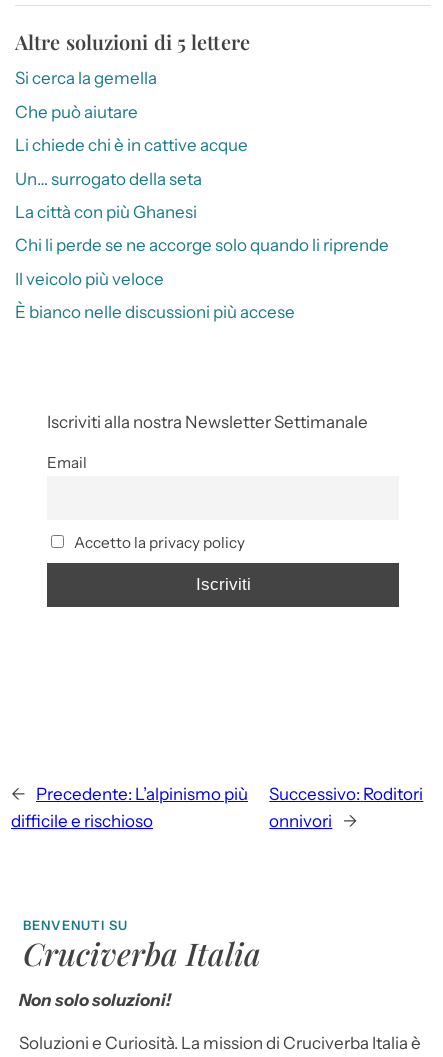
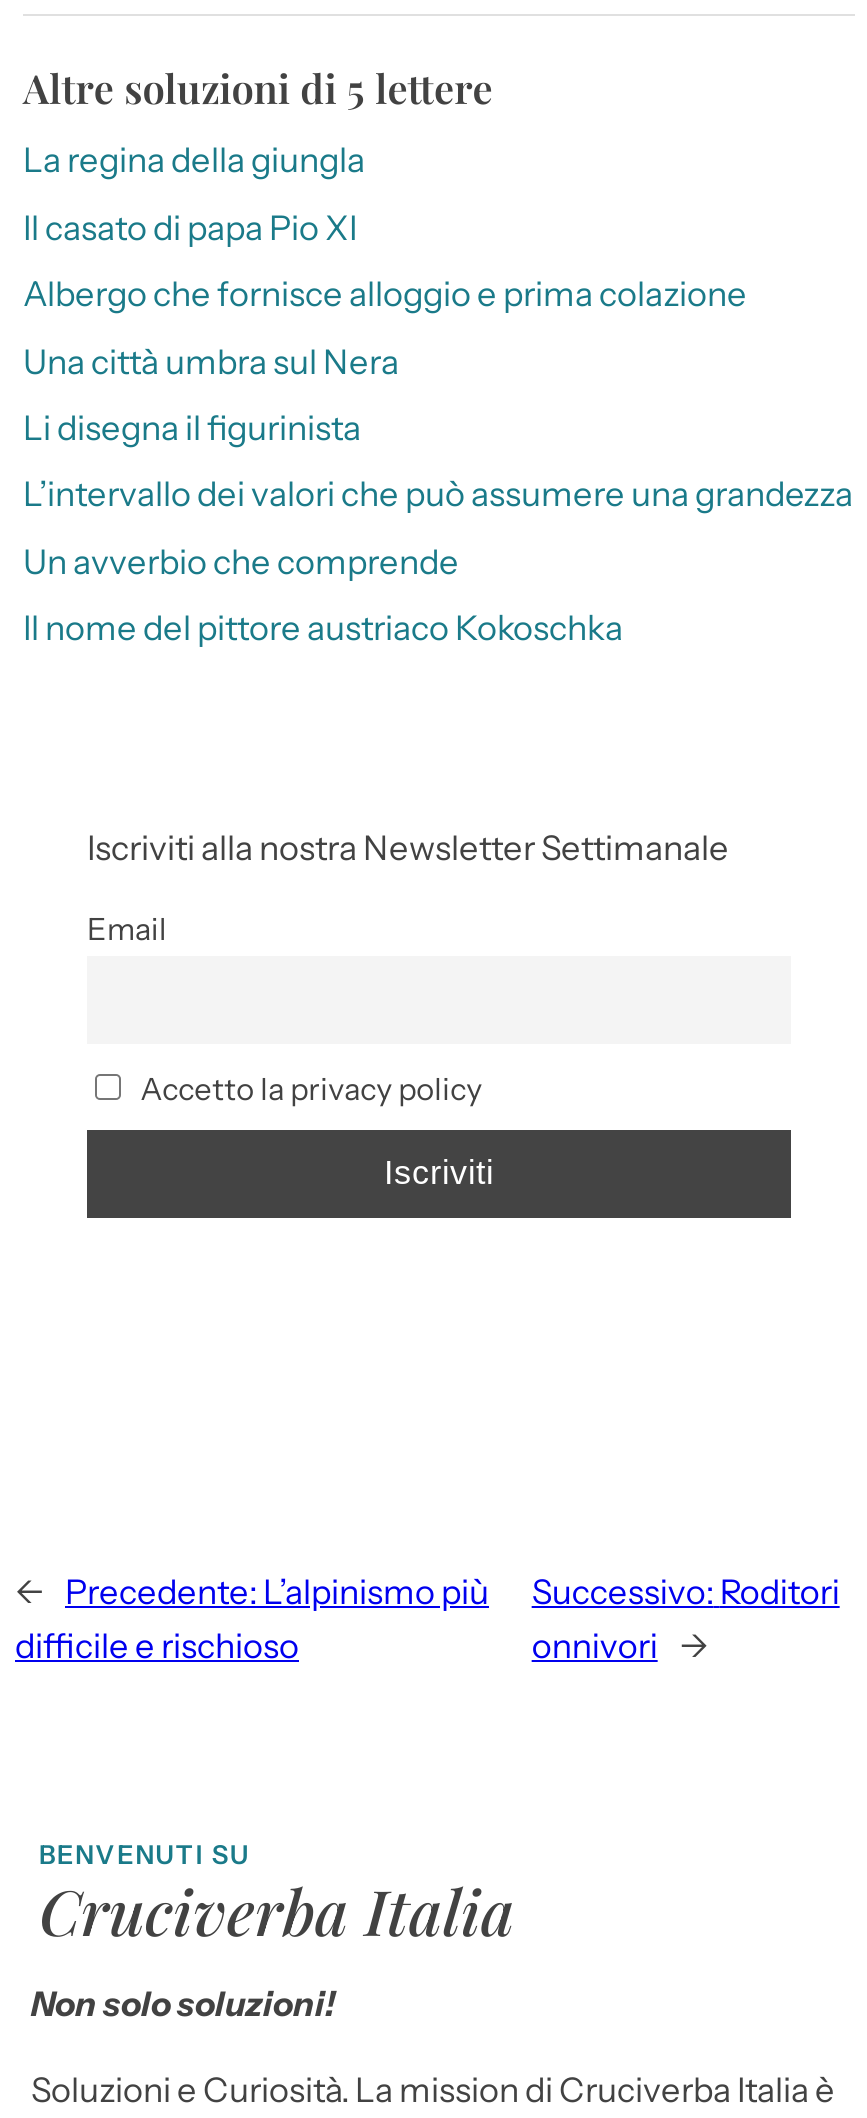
- Si cerca la gemella
+ La regina della giungla

- Che può aiutare
+ Il casato di papa Pio XI

- Li chiede chi è in cattive acque
+ Albergo che fornisce alloggio e prima colazione

- Un… surrogato della seta
+ Una città umbra sul Nera

- La città con più Ghanesi
+ Li disegna il figurinista

- Chi li perde se ne accorge solo quando li riprende
+ L’intervallo dei valori che può assumere una grandezza

- Il veicolo più veloce
+ Un avverbio che comprende

- È bianco nelle discussioni più accese
+ Il nome del pittore austriaco Kokoschka
